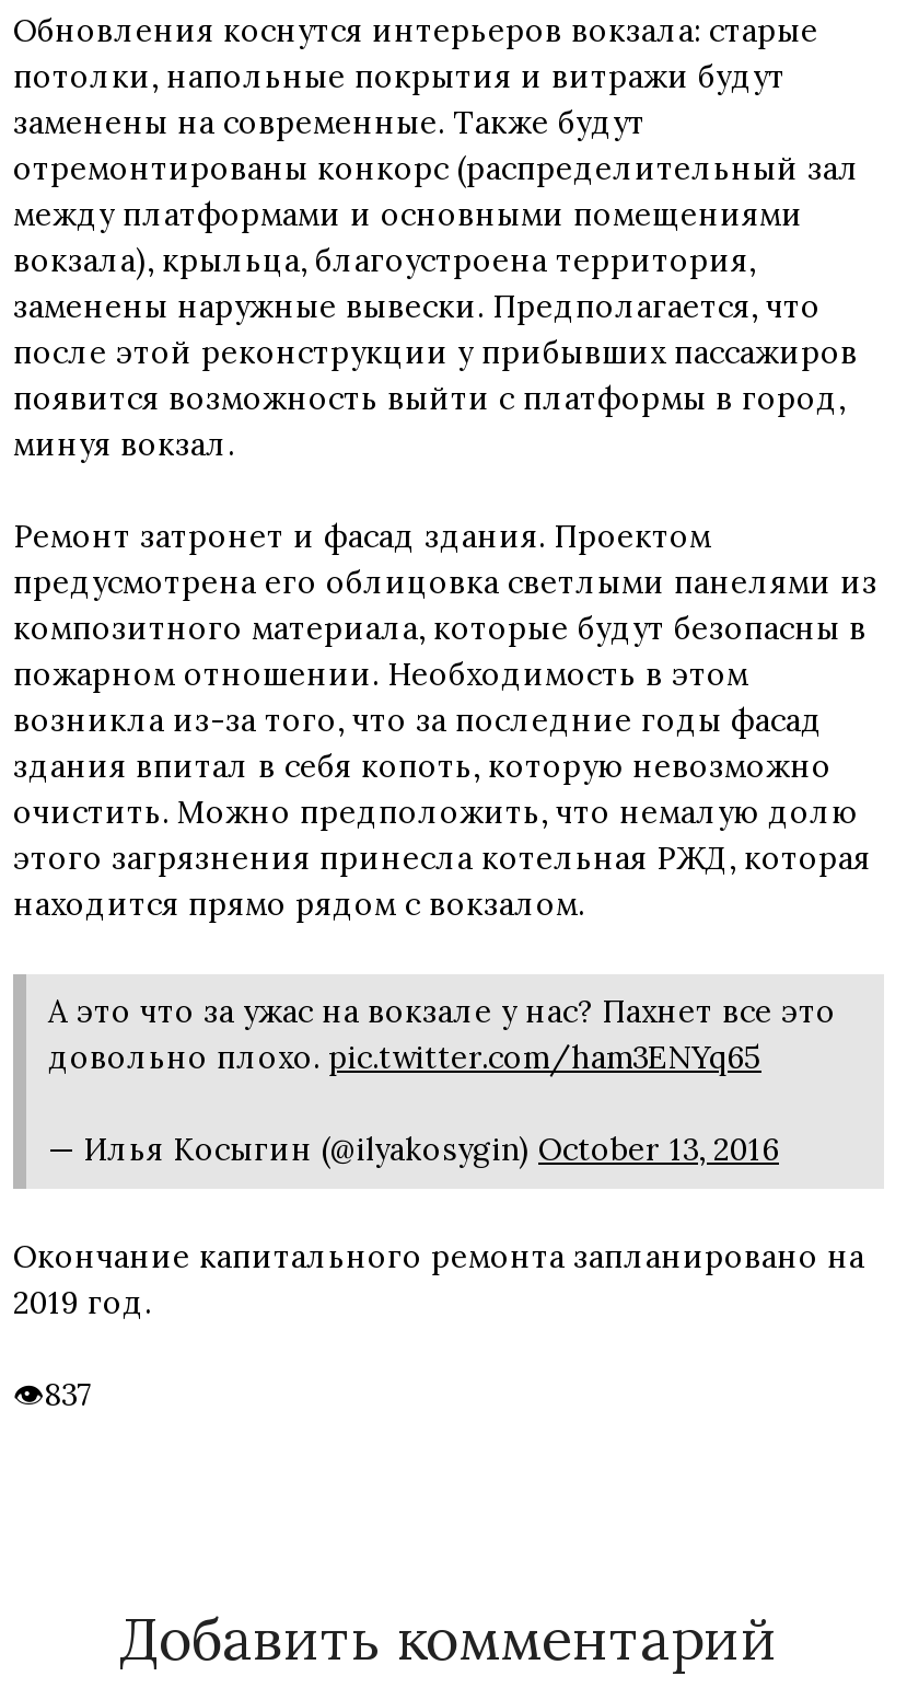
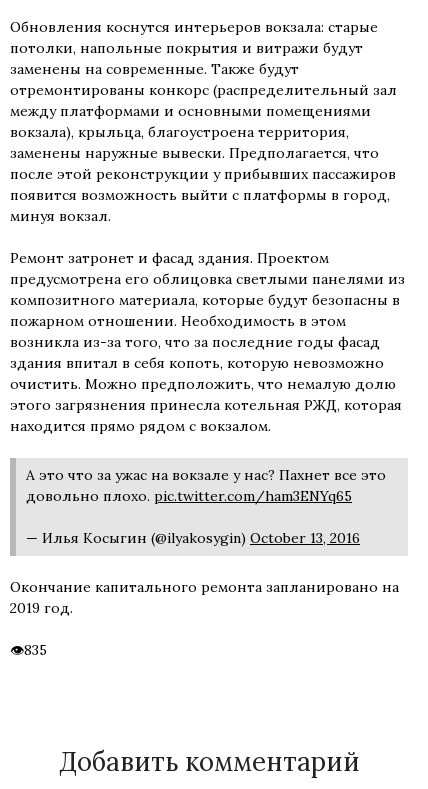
- 837
+ 835
